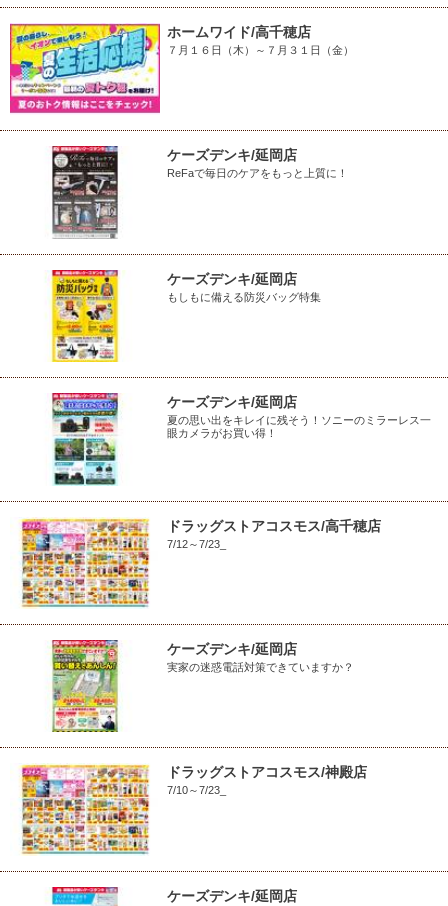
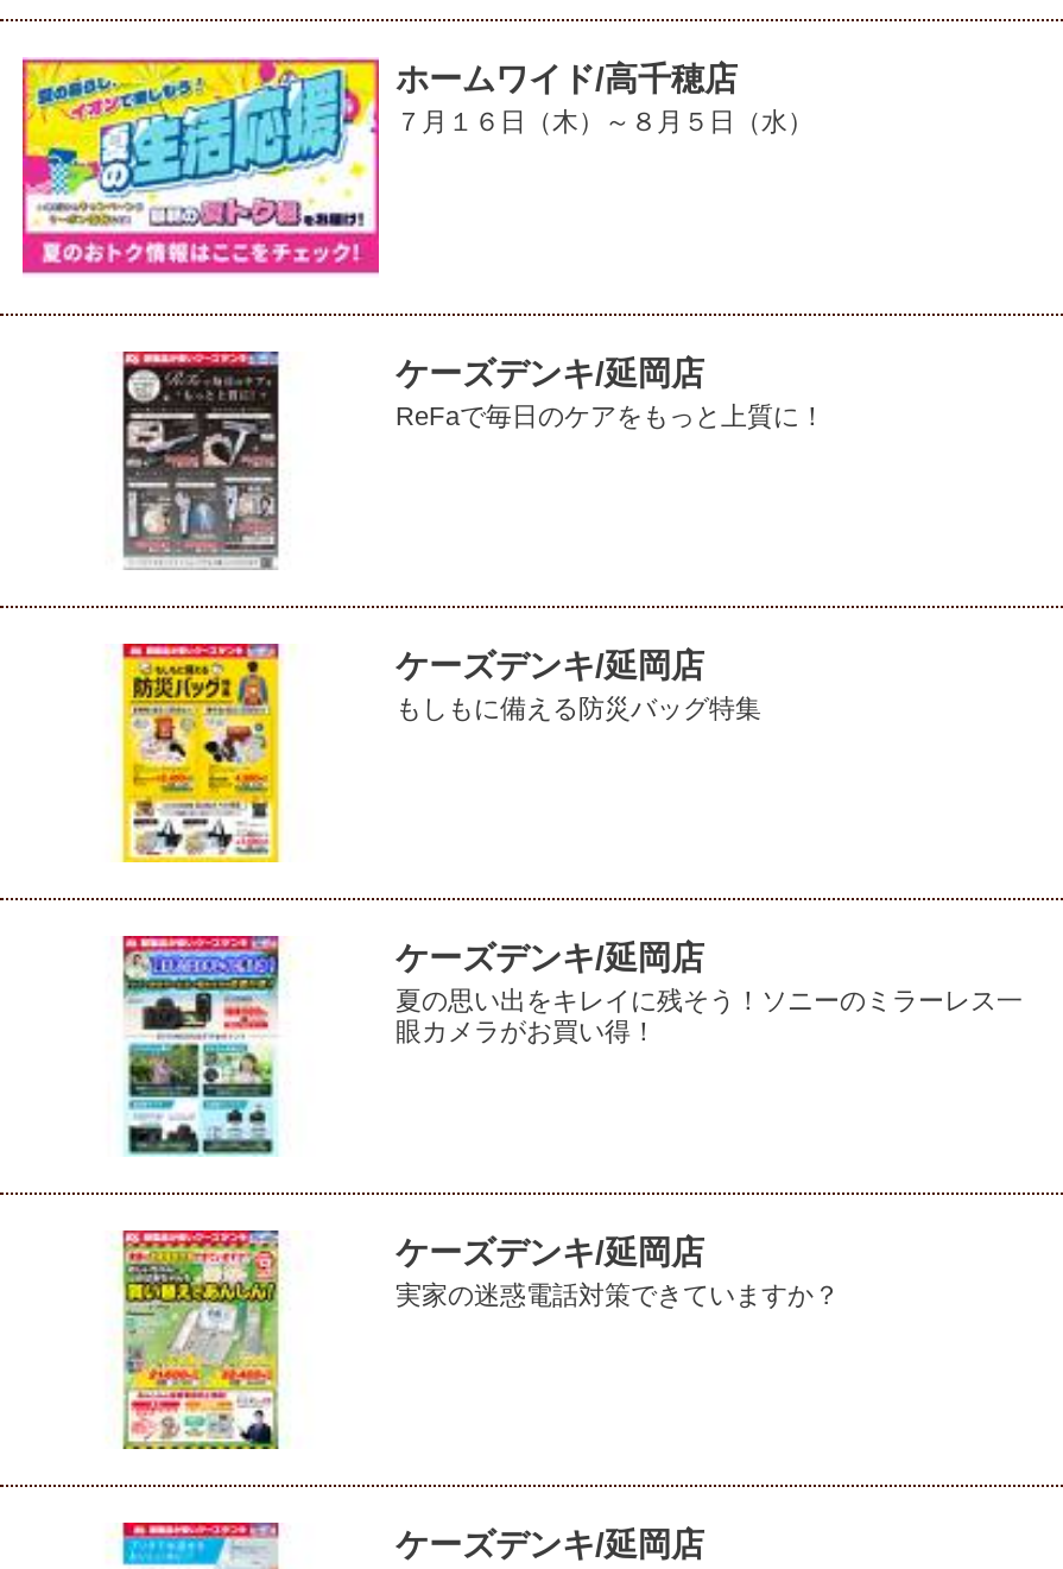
- ７月１６日（木）～７月３１日（金）
+ ７月１６日（木）～８月５日（水）

- [image]
- ドラッグストアコスモス/高千穂店
- 7/12～7/23_

- [image]
- ドラッグストアコスモス/神殿店
- 7/10～7/23_
